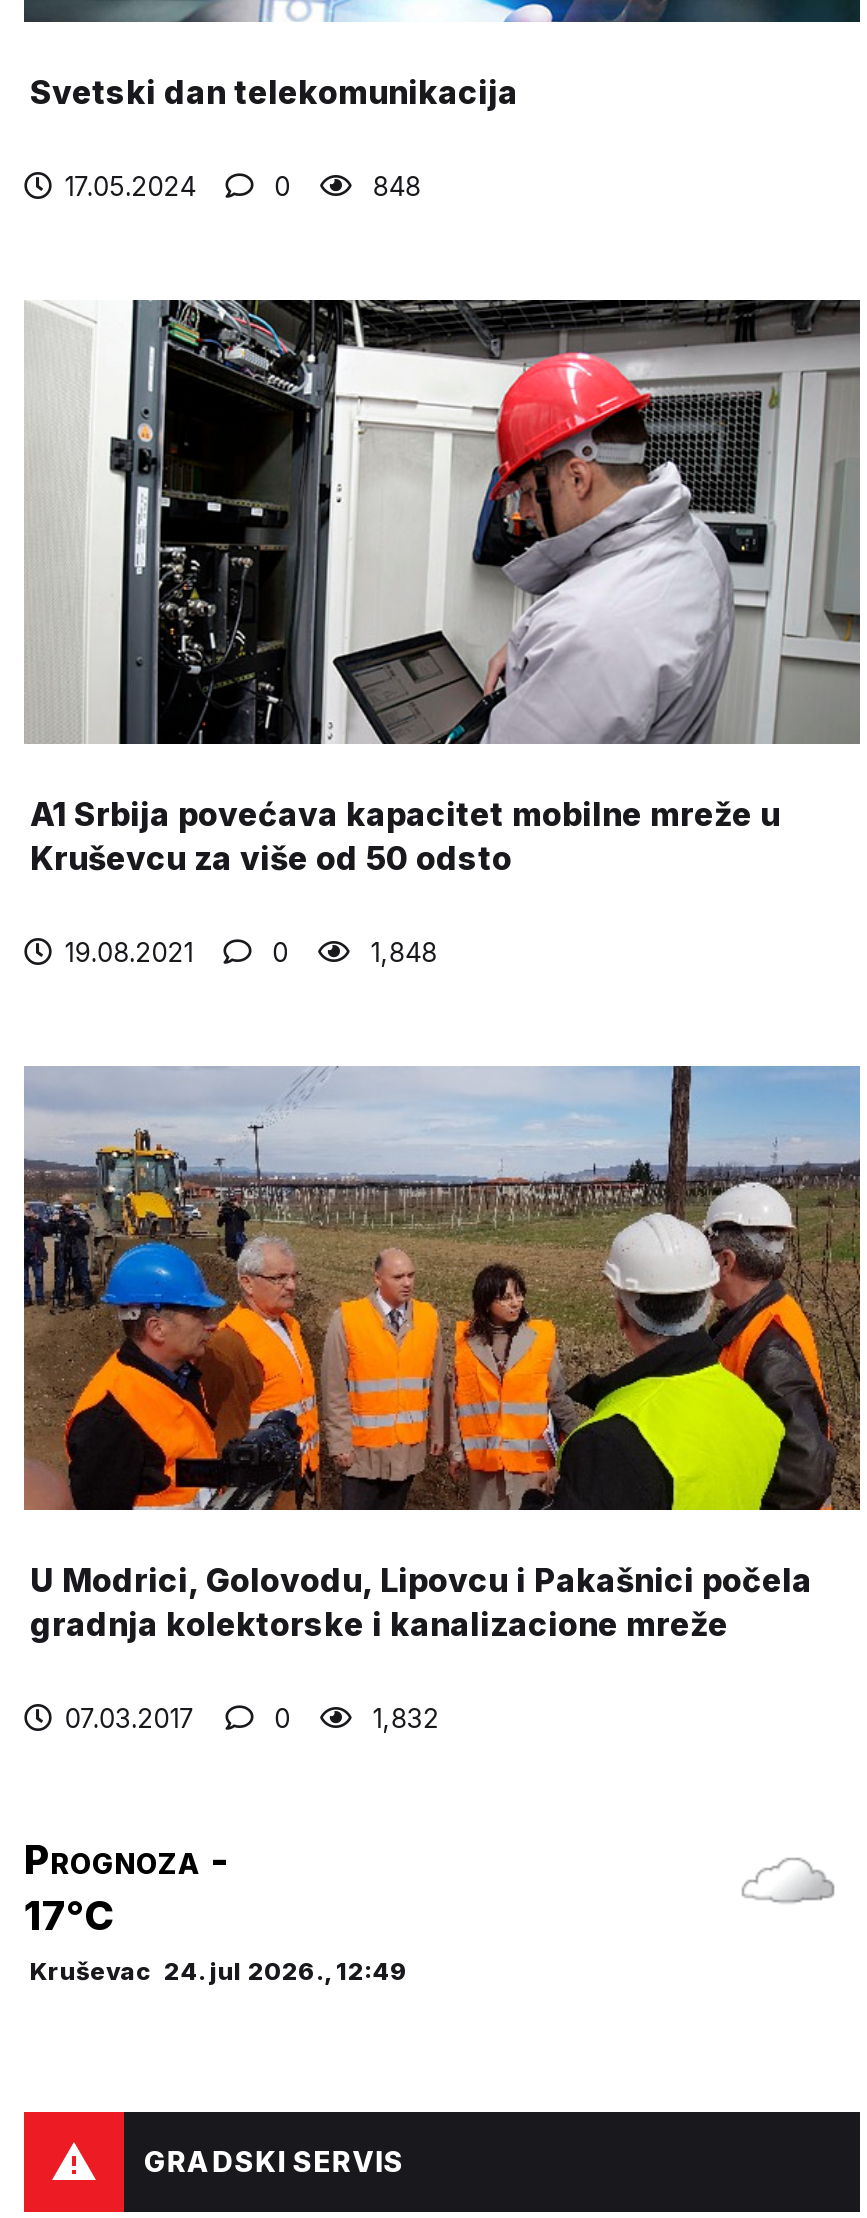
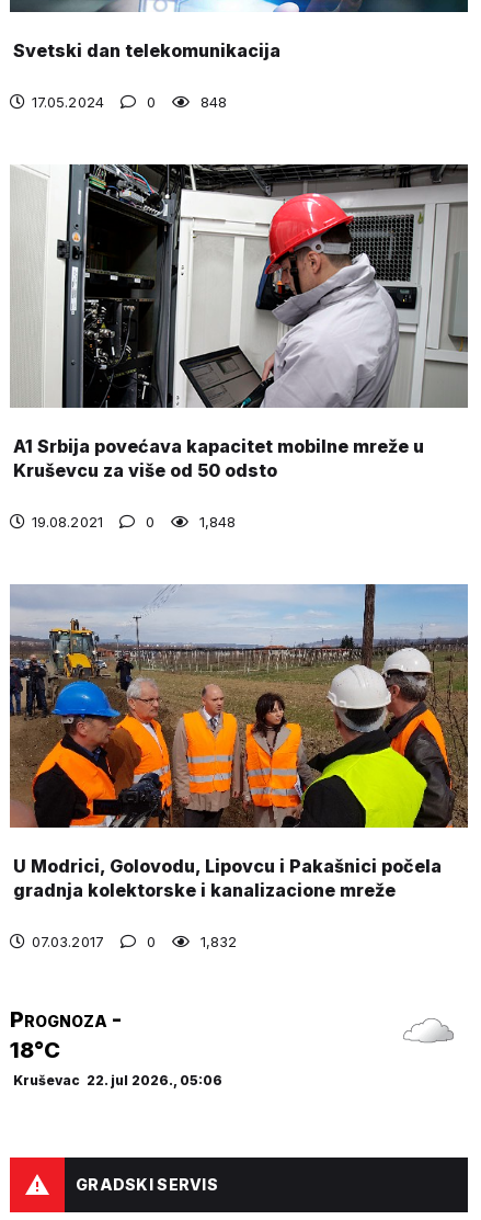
- 17°C
+ 18°C

- Kruševac 24. jul 2026., 12:49
+ Kruševac 22. jul 2026., 05:06
